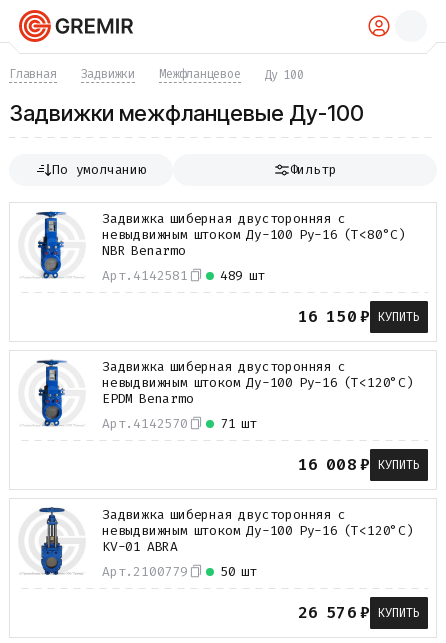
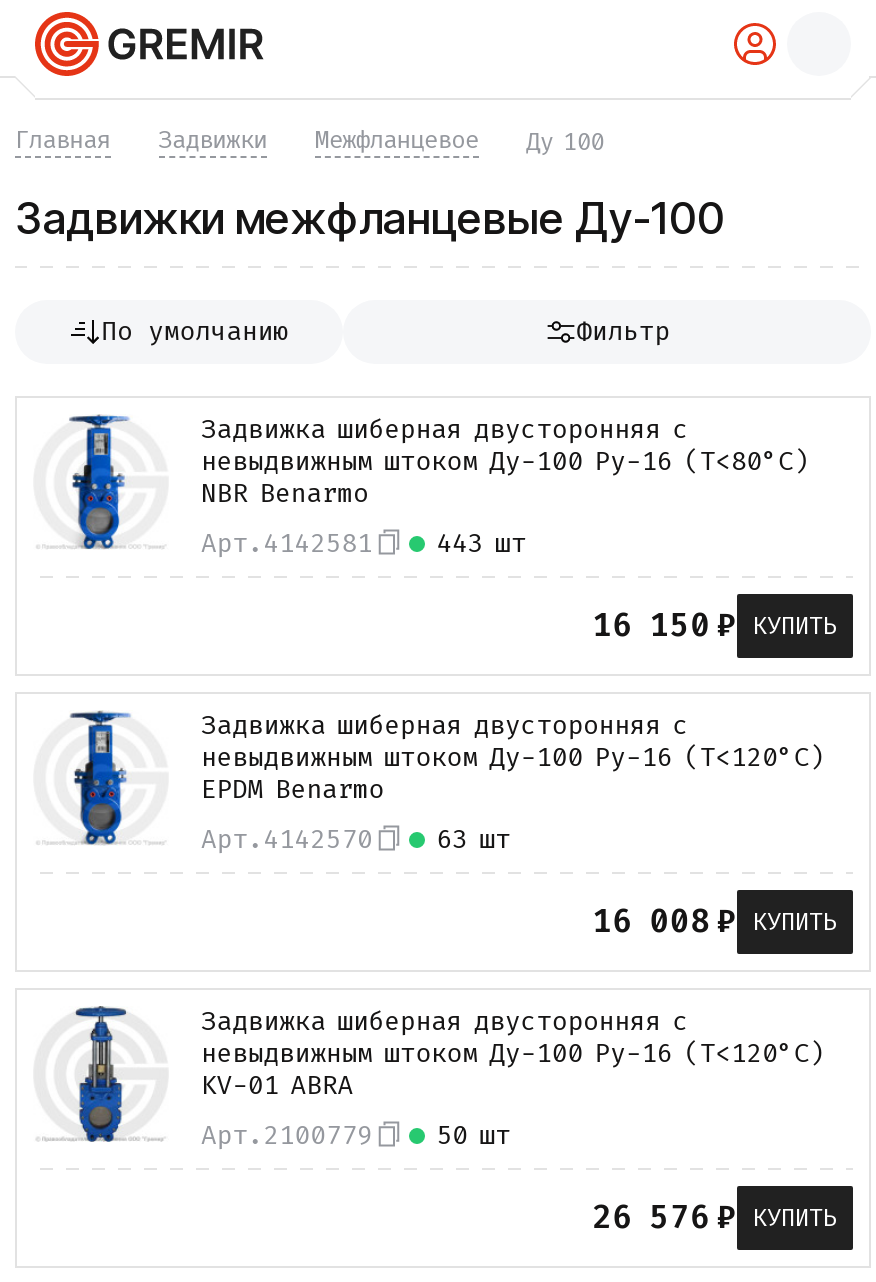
- 489 шт
+ 443 шт

- 71 шт
+ 63 шт
